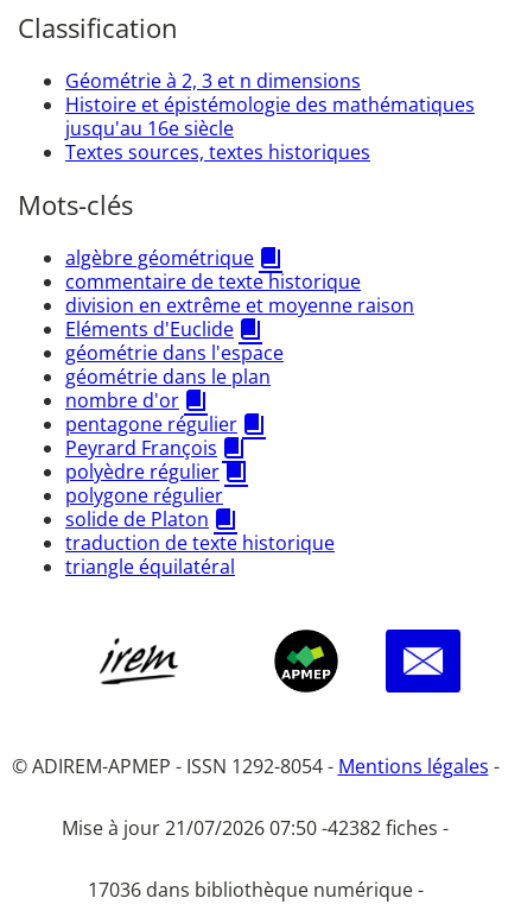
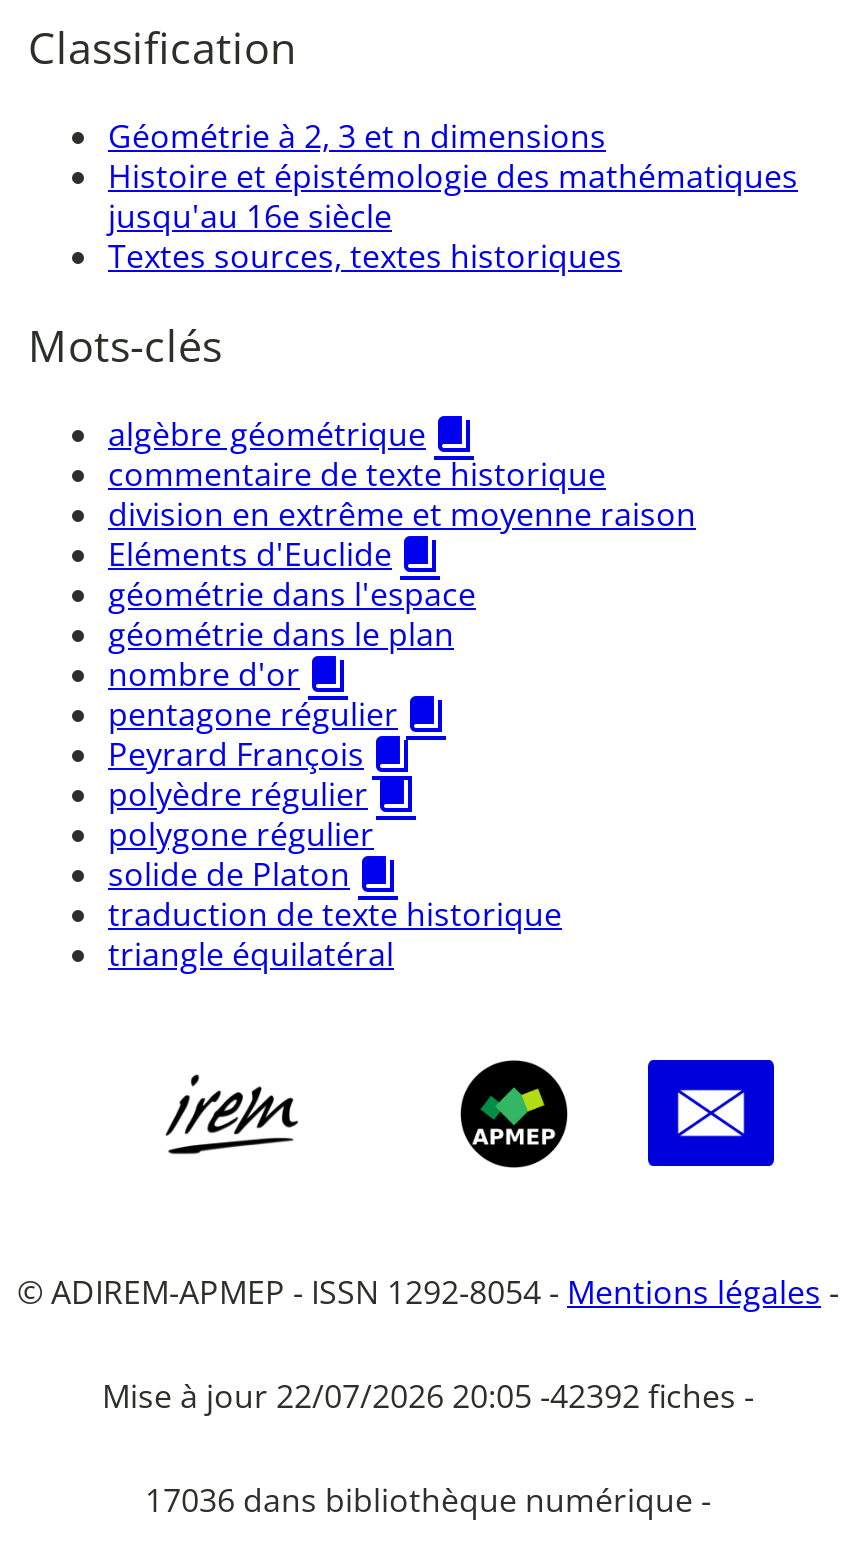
- Mise à jour 21/07/2026 07:50 - 42382 fiches -
+ Mise à jour 22/07/2026 20:05 - 42392 fiches -
